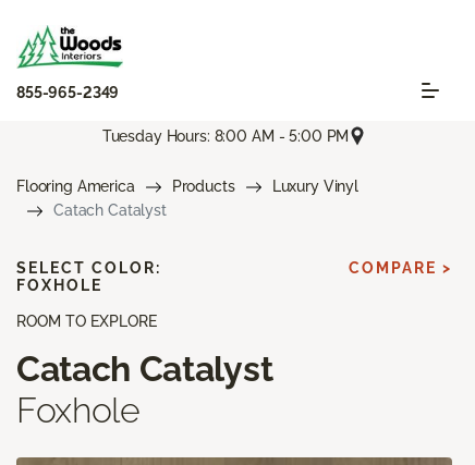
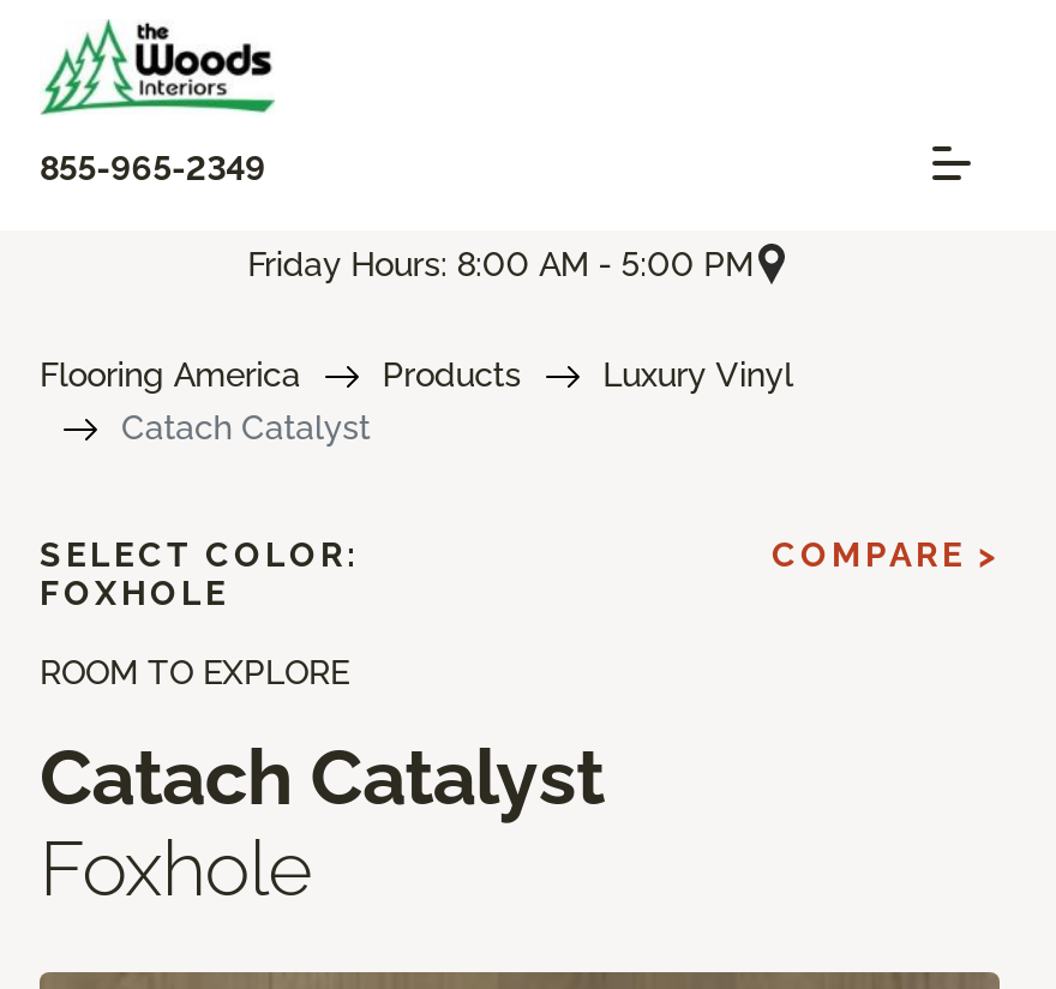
- Tuesday Hours: 8:00 AM - 5:00 PM
+ Friday Hours: 8:00 AM - 5:00 PM
